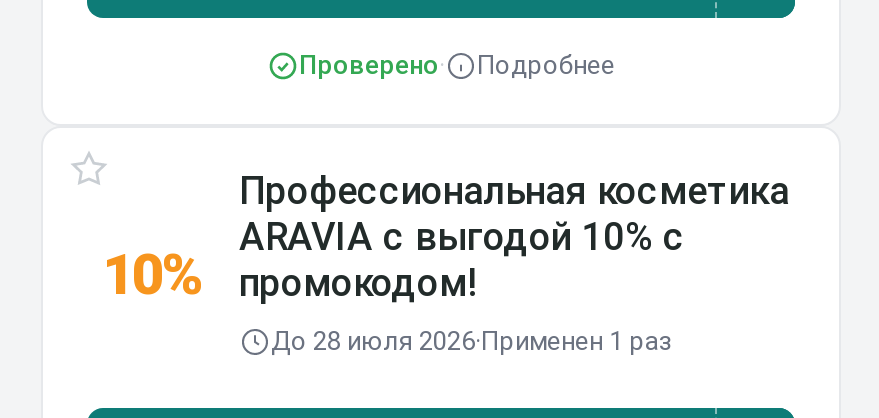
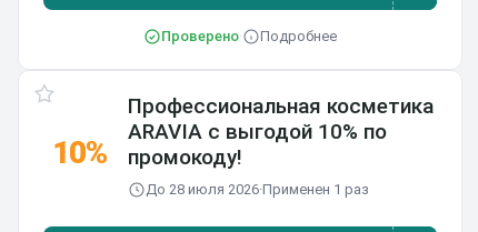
- ARAVIA с выгодой 10% с
- промокодом!
+ ARAVIA с выгодой 10% по
+ промокоду!
